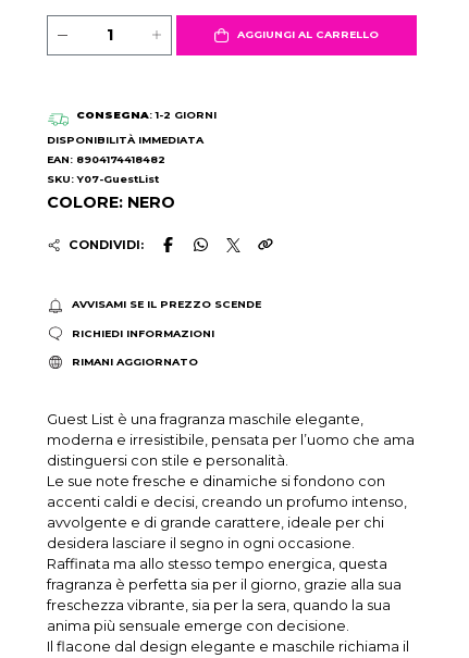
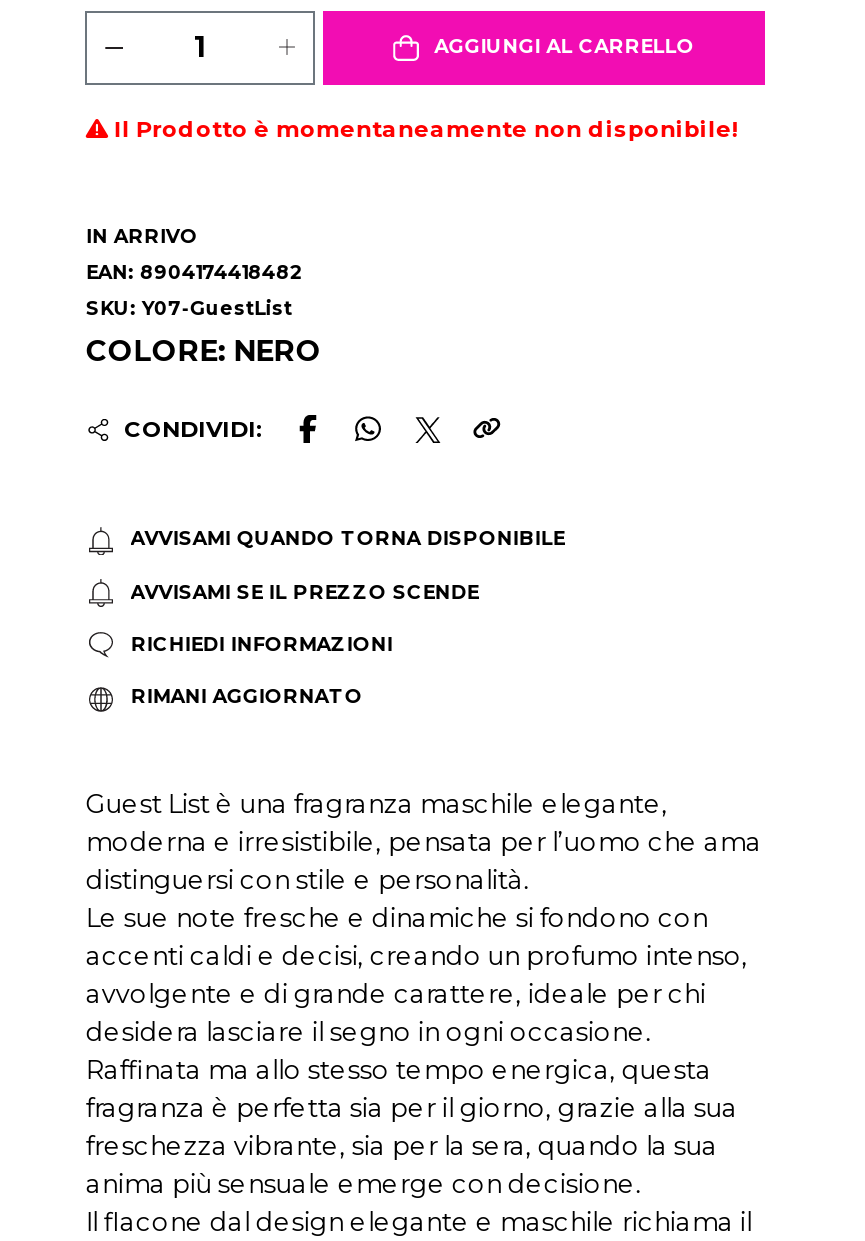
- CONSEGNA: 1-2 GIORNI
+ Il Prodotto è momentaneamente non disponibile!

- DISPONIBILITÀ IMMEDIATA
+ IN ARRIVO

+ AVVISAMI QUANDO TORNA DISPONIBILE
